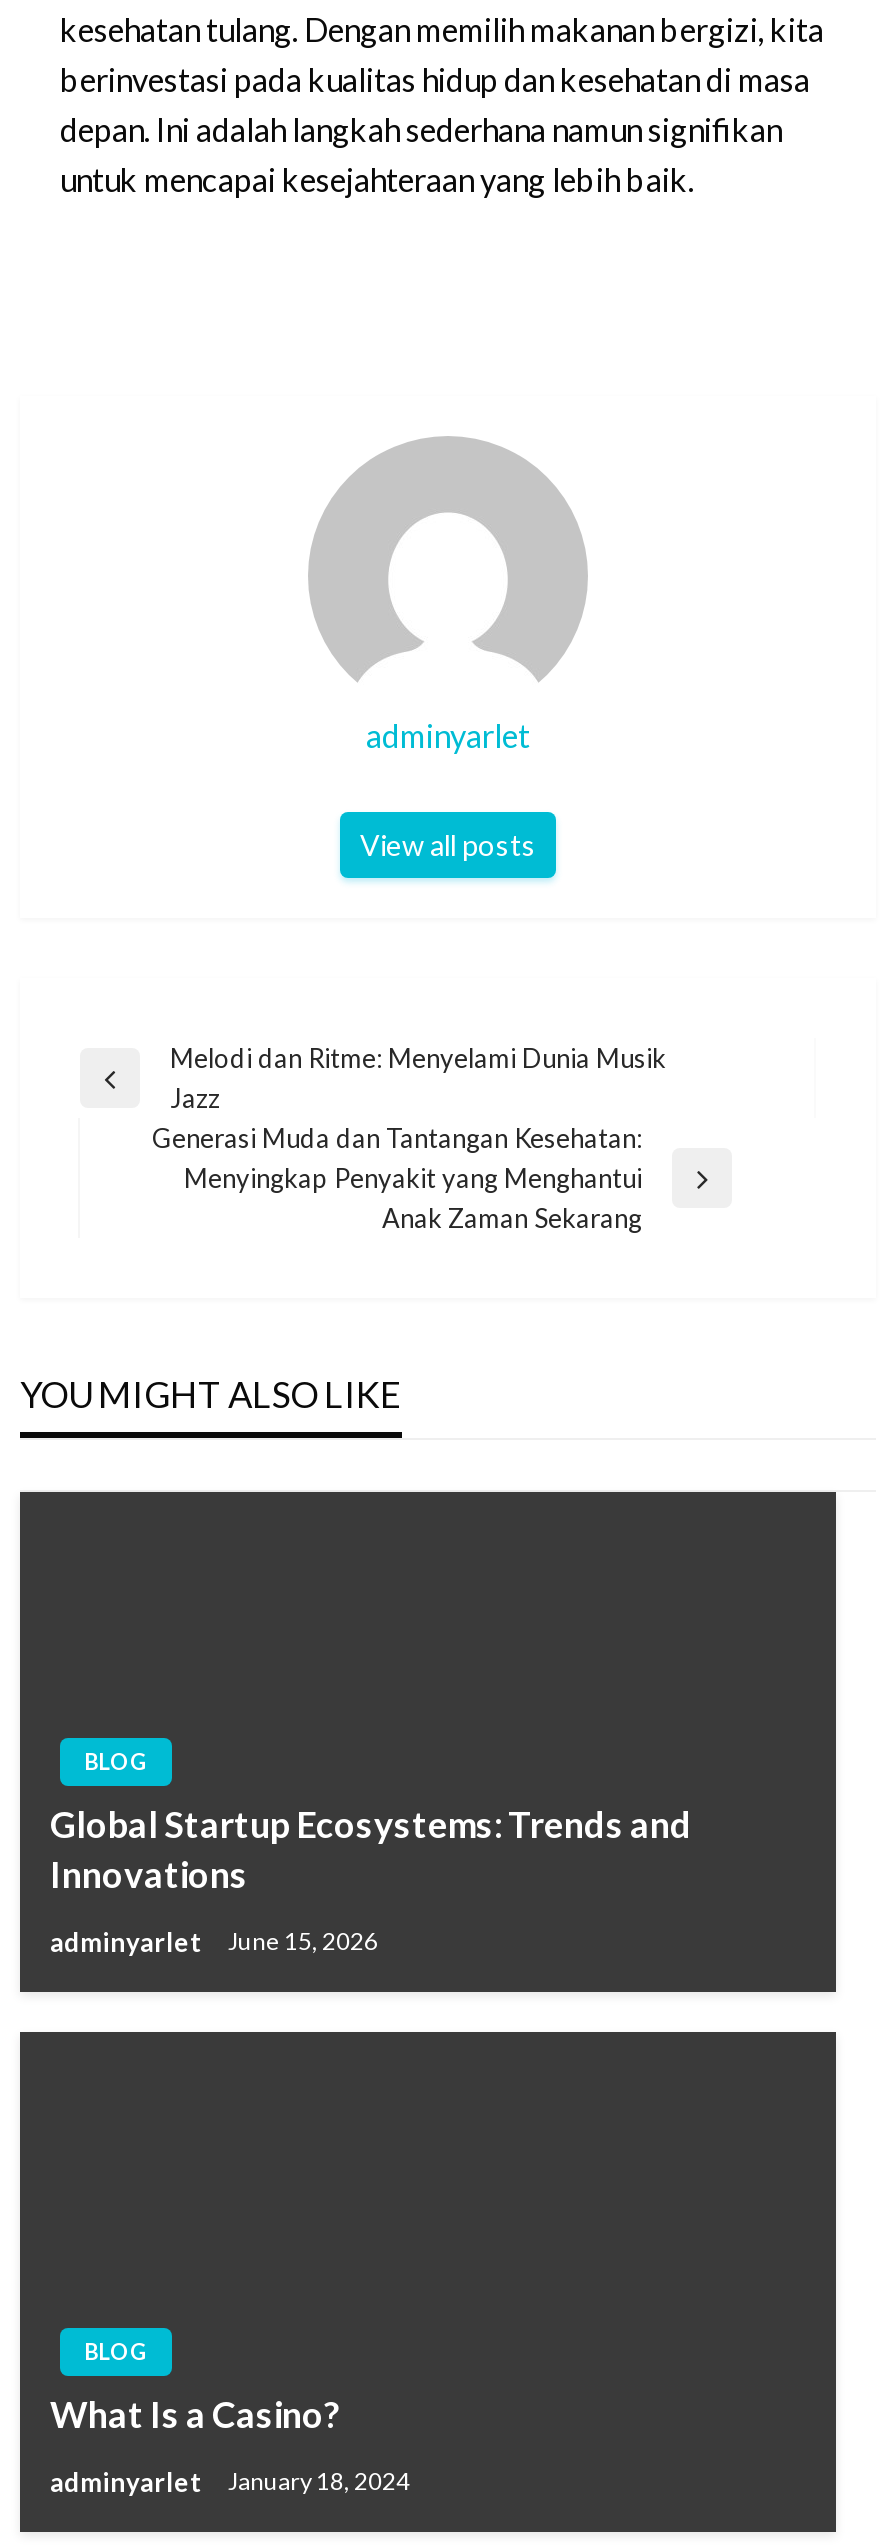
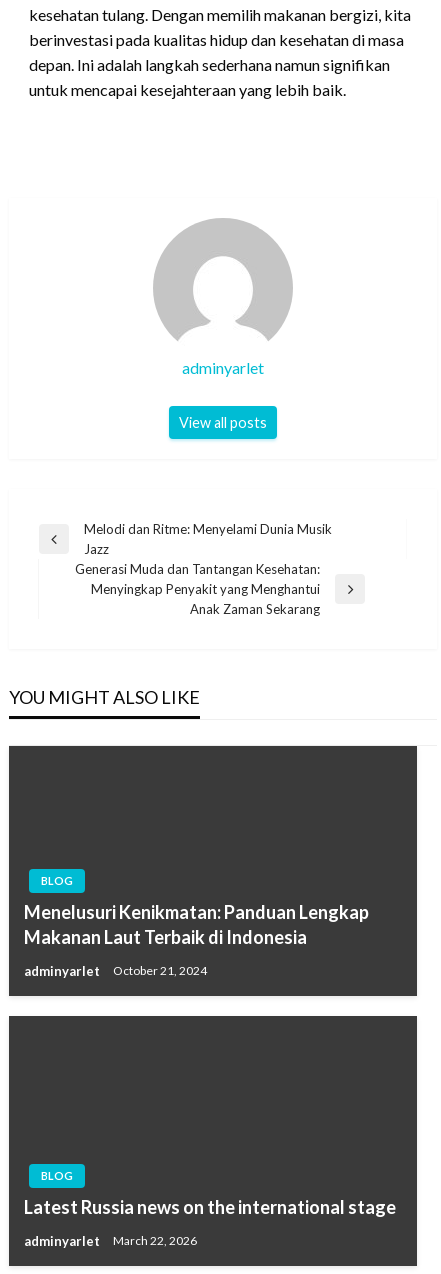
- Global Startup Ecosystems: Trends and
- Innovations
+ Menelusuri Kenikmatan: Panduan Lengkap
+ Makanan Laut Terbaik di Indonesia

- adminyarlet June 15, 2026
+ adminyarlet October 21, 2024

- What Is a Casino?
+ Latest Russia news on the international stage

- adminyarlet January 18, 2024
+ adminyarlet March 22, 2026
